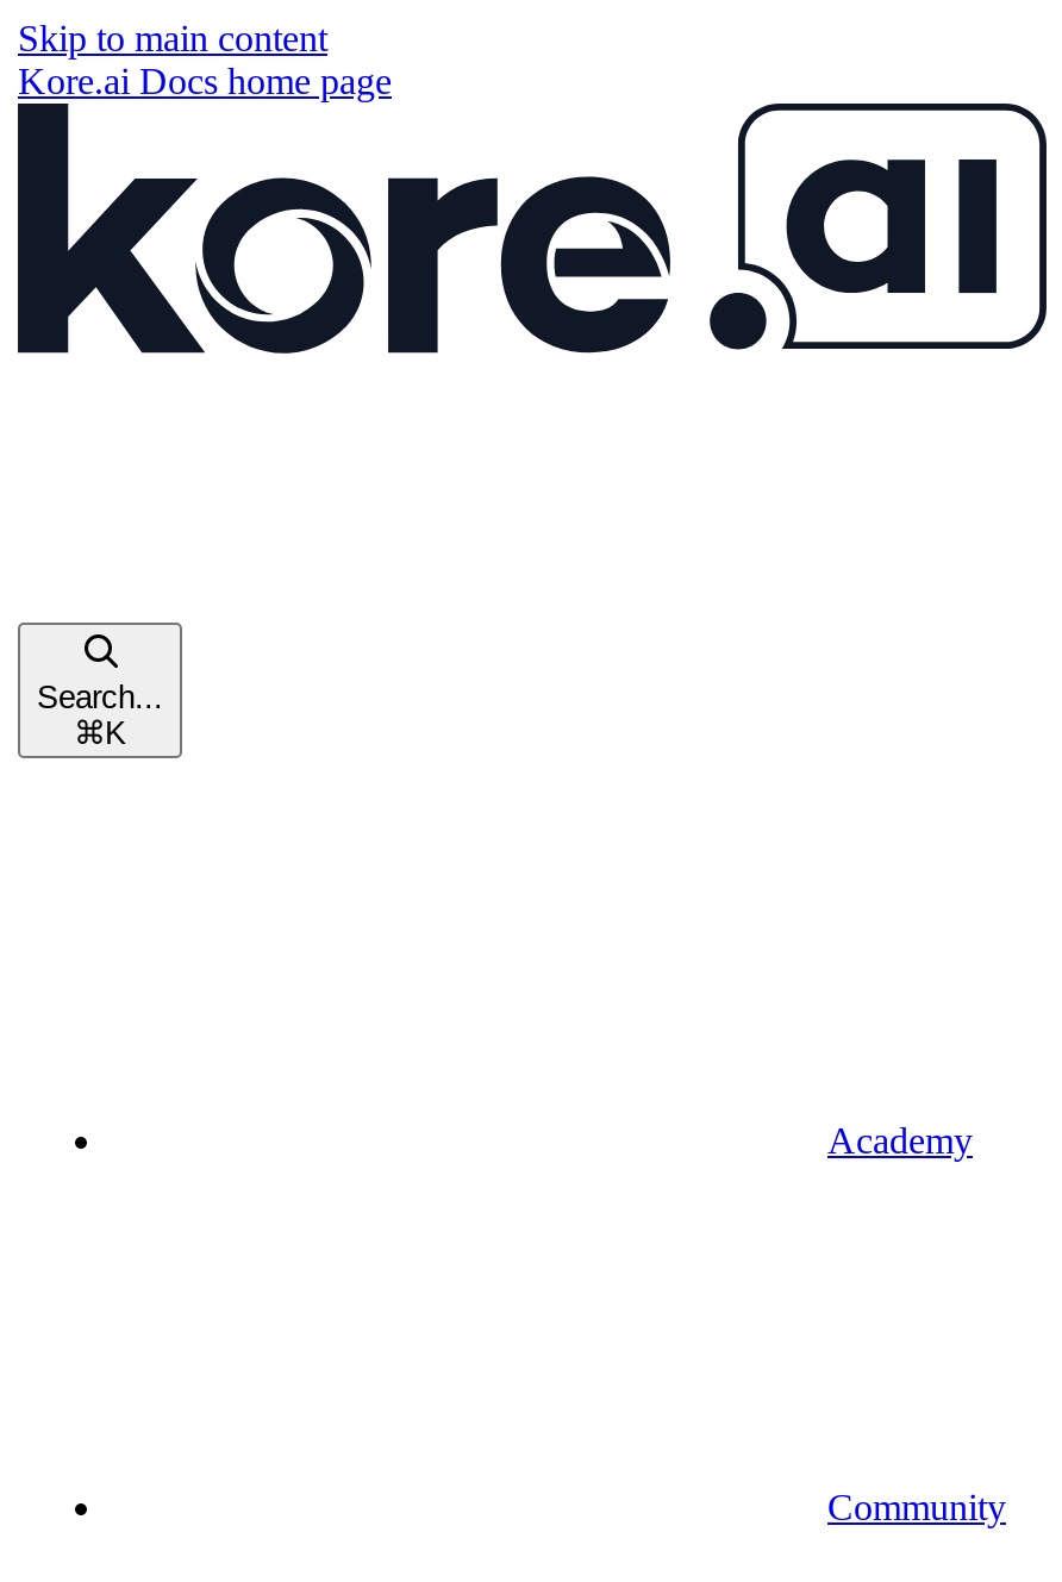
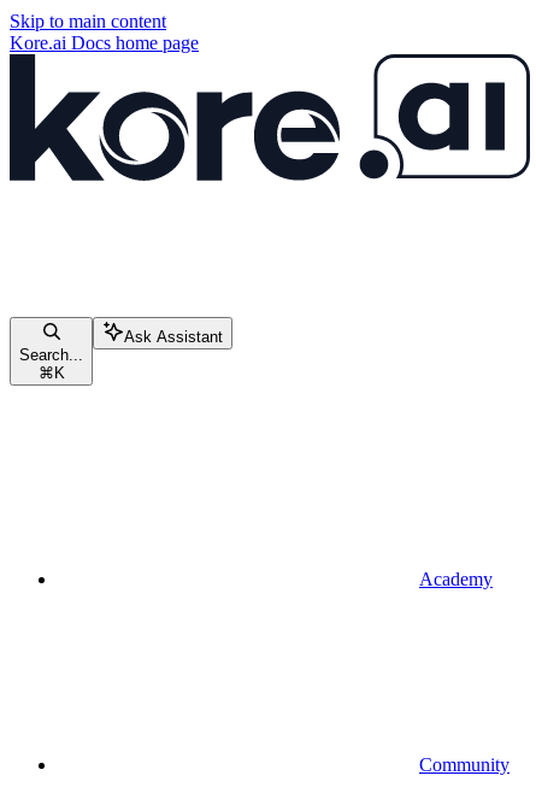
+ Ask Assistant
